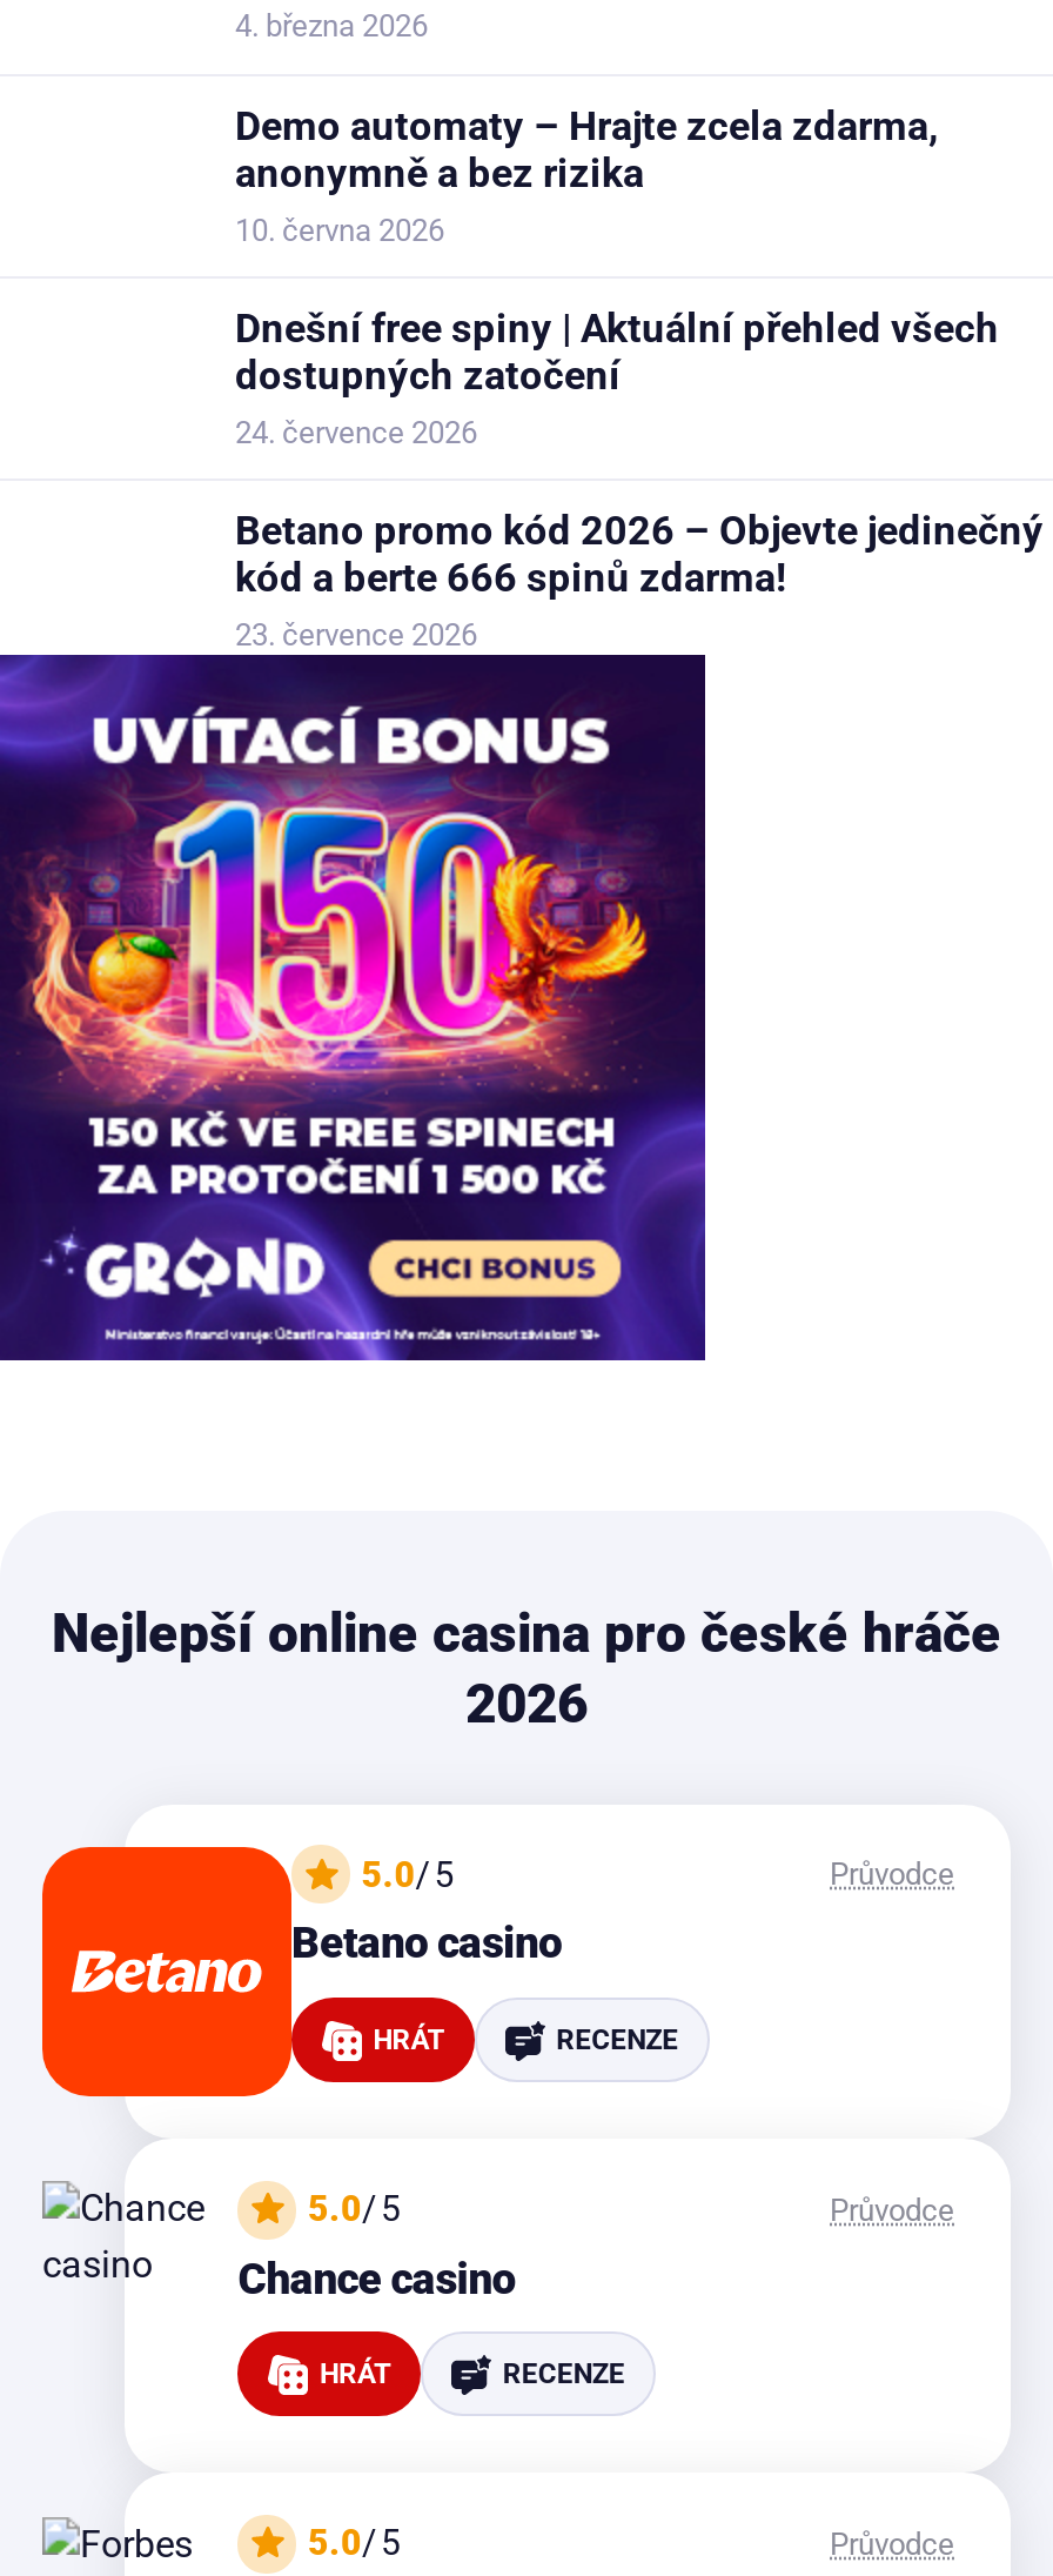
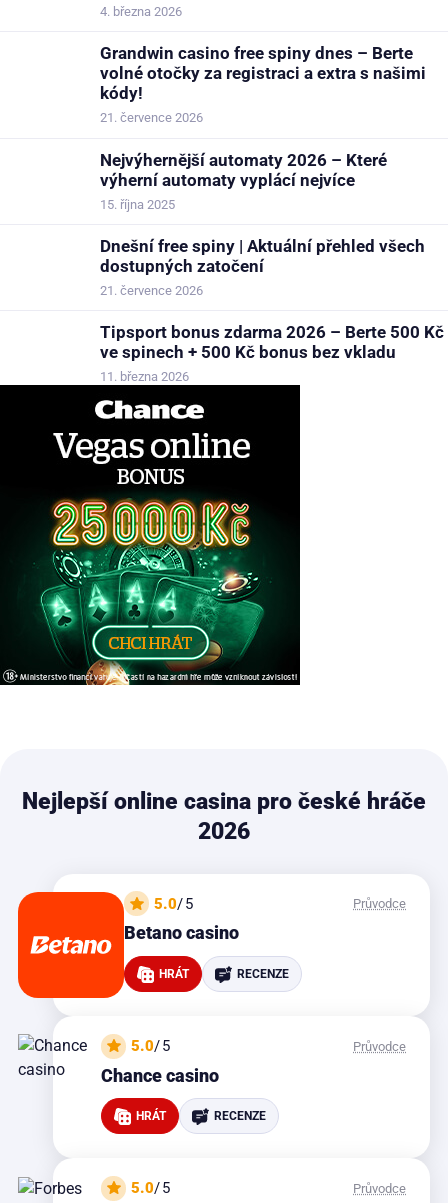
- Demo automaty – Hrajte zcela zdarma,
- anonymně a bez rizika
- 10. června 2026
+ Grandwin casino free spiny dnes – Berte
+ volné otočky za registraci a extra s našimi
+ kódy!
+ 21. července 2026
+ Nejvýhernější automaty 2026 – Které
+ výherní automaty vyplácí nejvíce
+ 15. října 2025

- 24. července 2026
+ 21. července 2026

- [image]
- Betano promo kód 2026 – Objevte jedinečný
- kód a berte 666 spinů zdarma!
- 23. července 2026
+ [image]
+ Tipsport bonus zdarma 2026 – Berte 500 Kč
+ ve spinech + 500 Kč bonus bez vkladu
+ 11. března 2026
